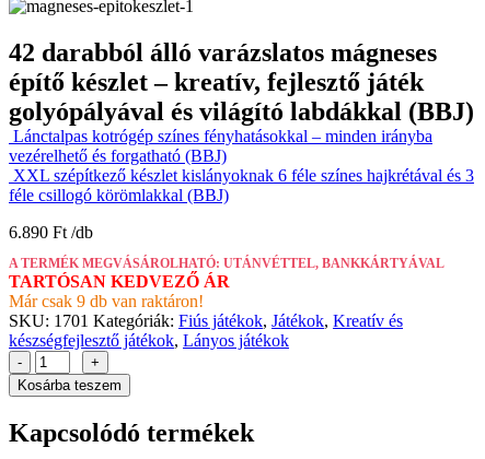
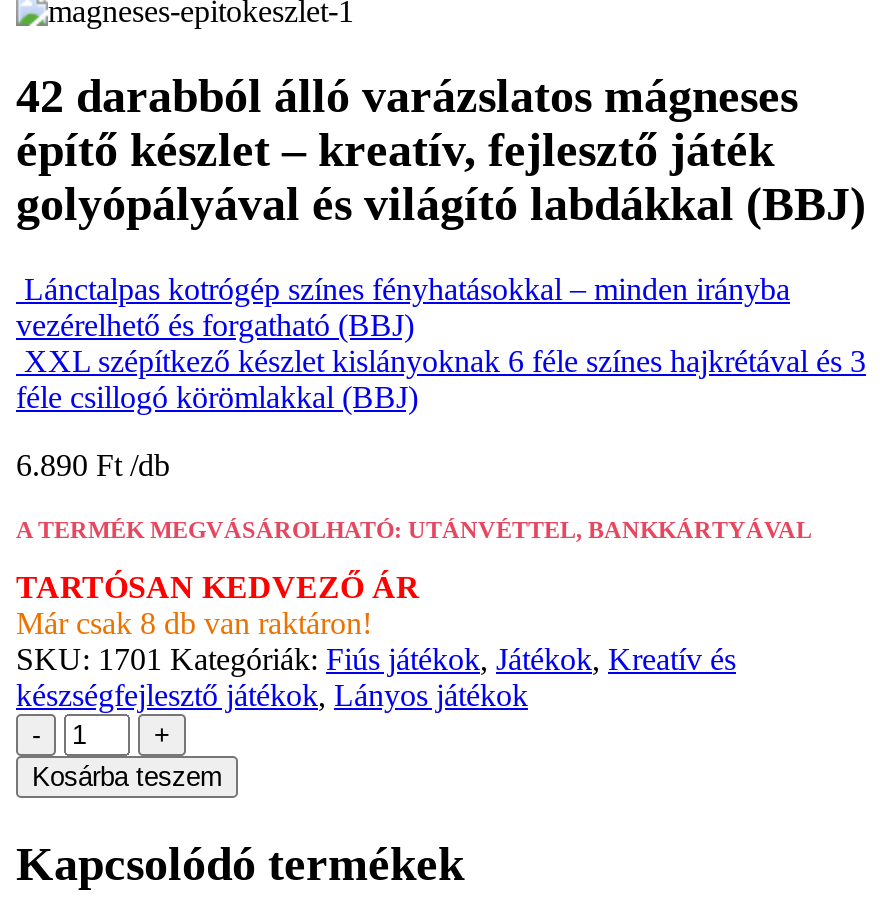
- Már csak 9 db van raktáron!
+ Már csak 8 db van raktáron!
